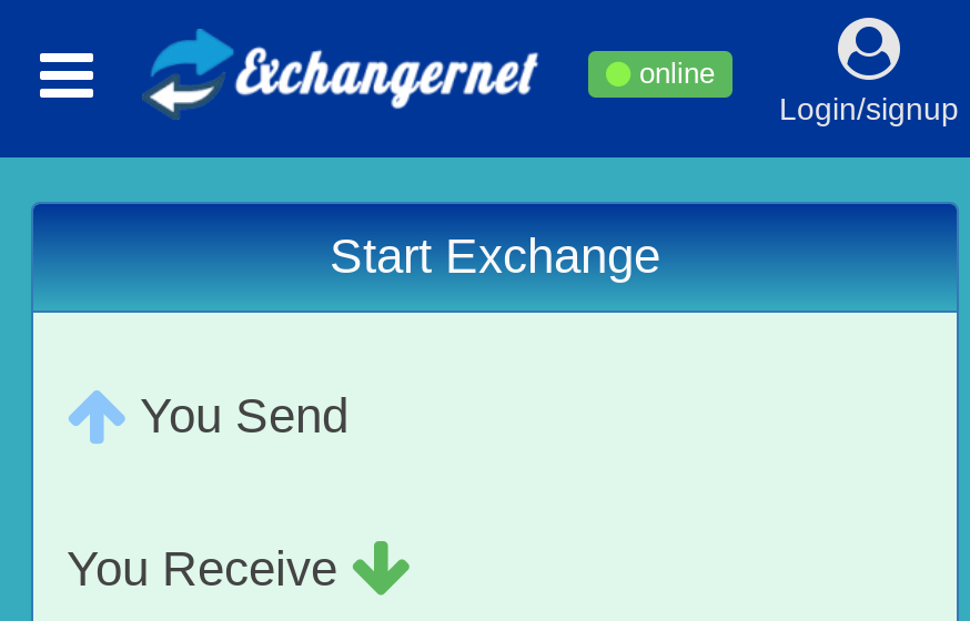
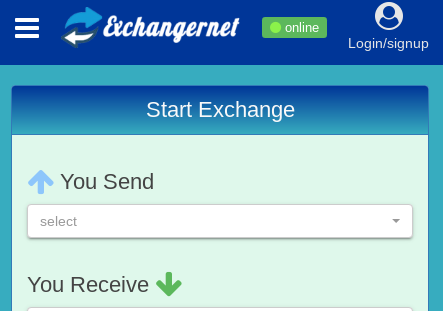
+ select
